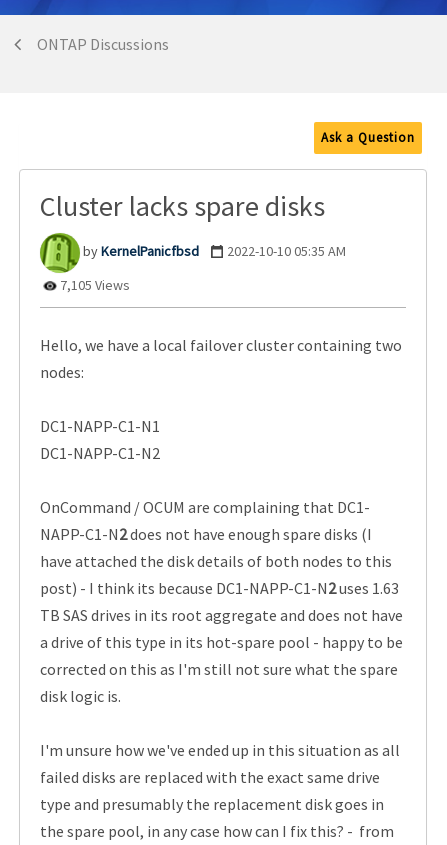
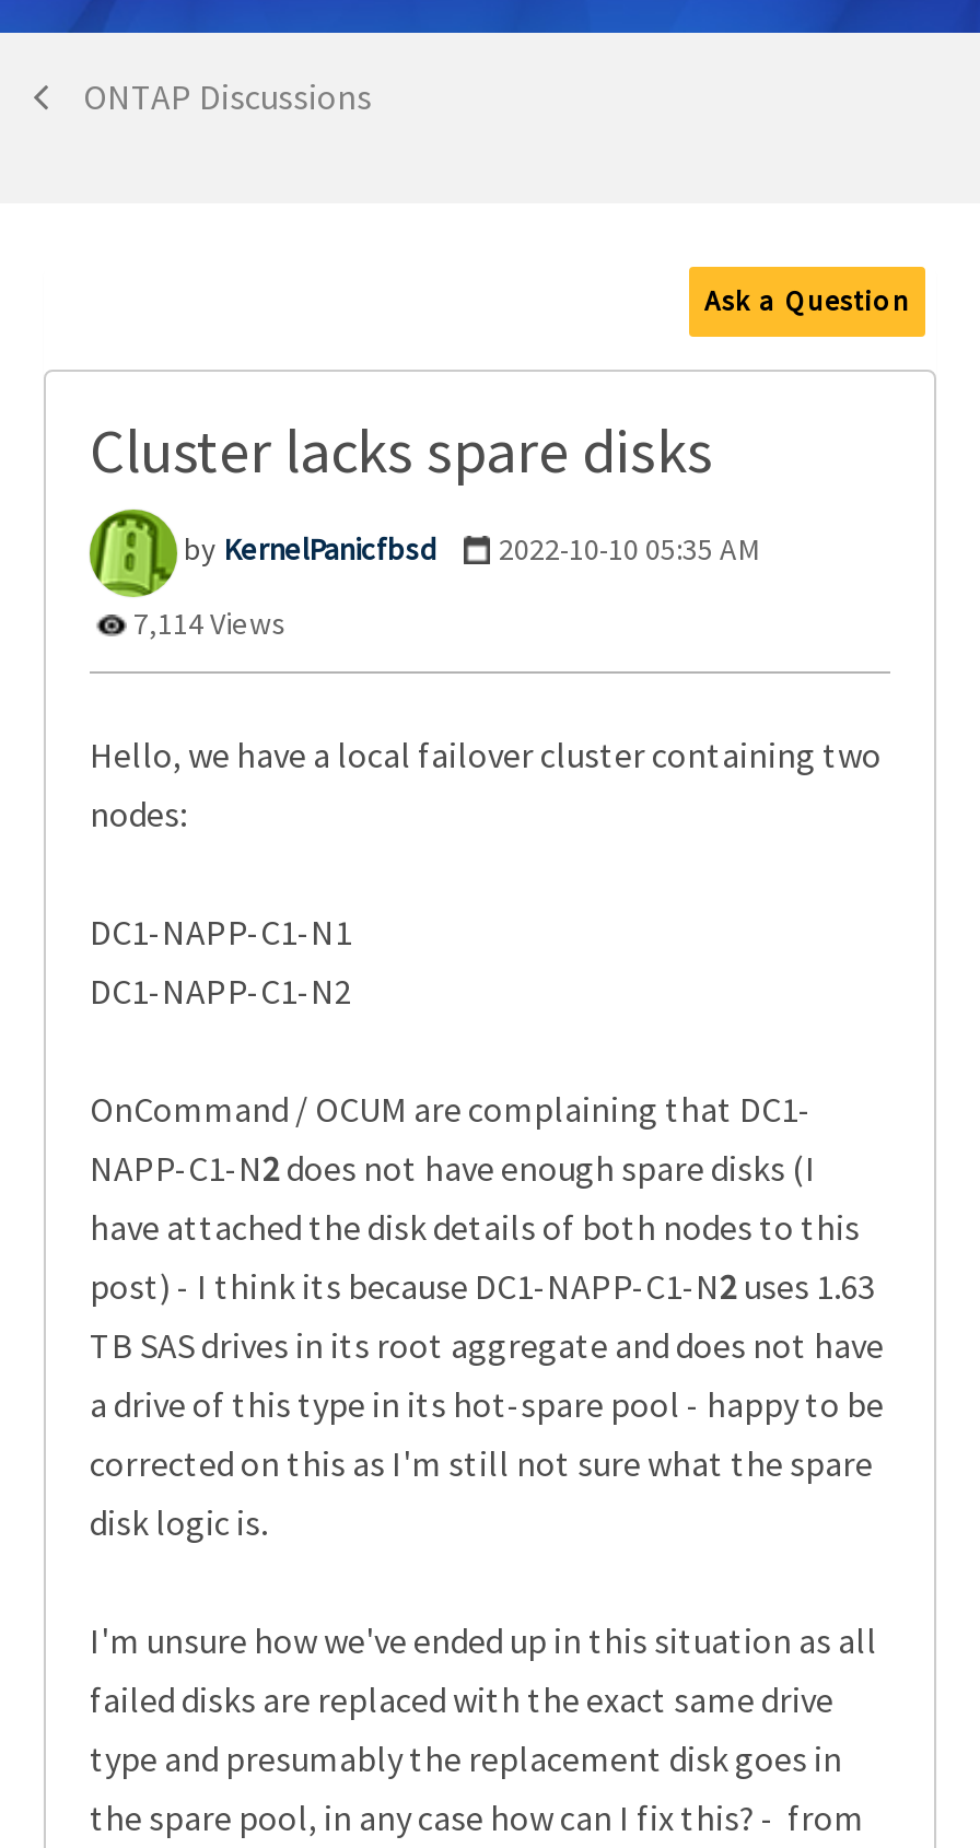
- 7,105 Views
+ 7,114 Views
